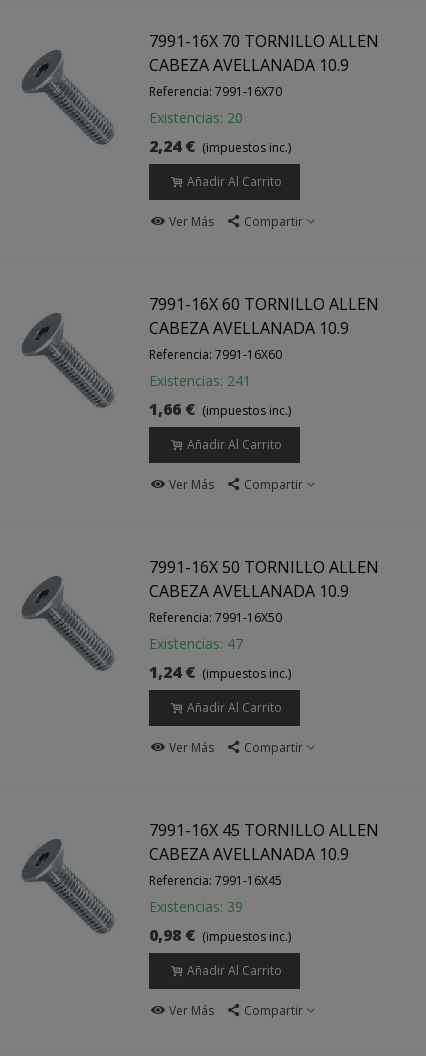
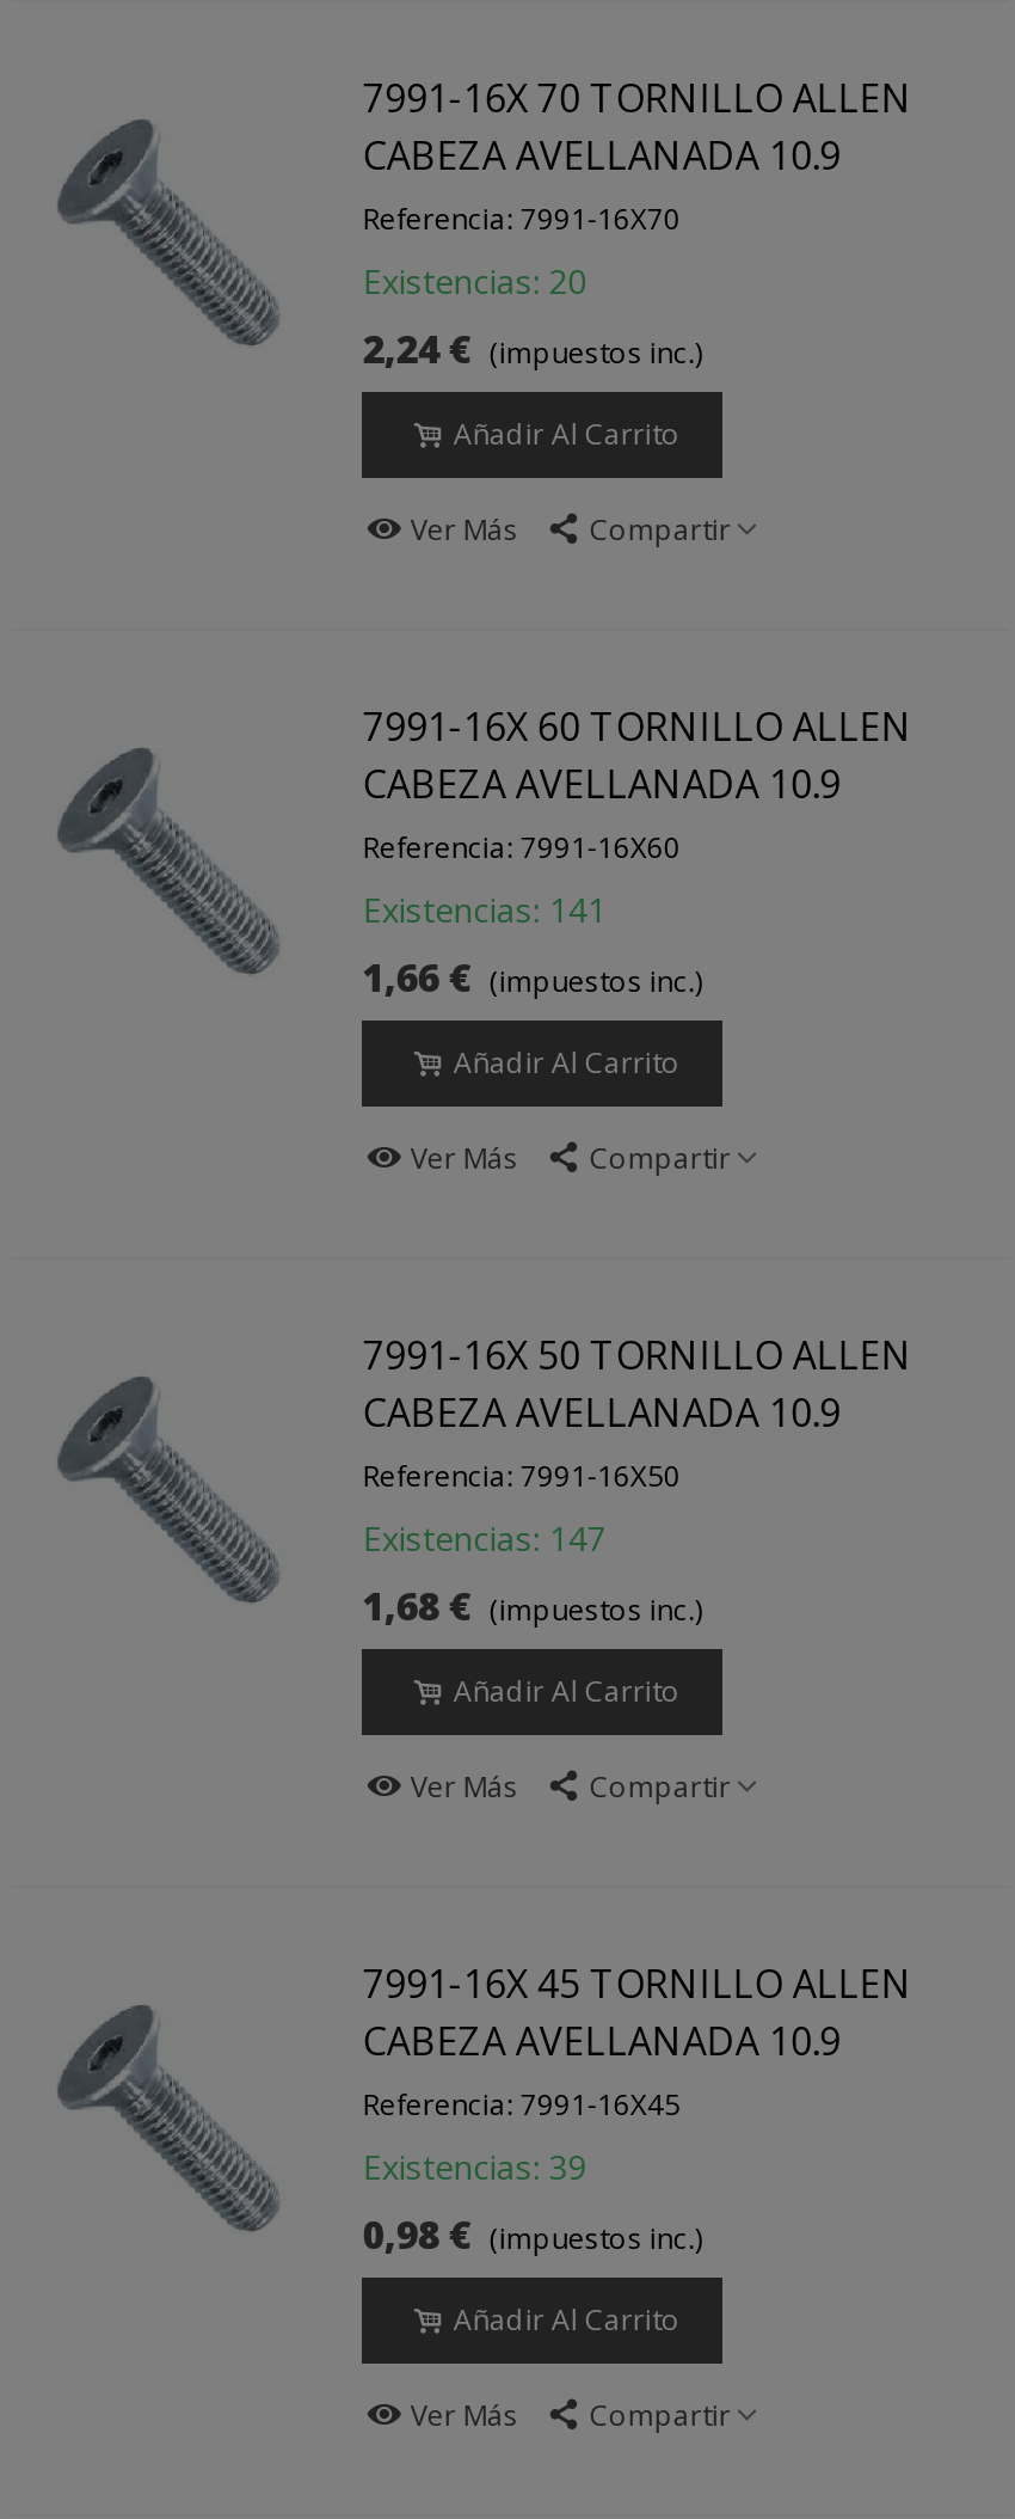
- Existencias: 241
+ Existencias: 141

- Existencias: 47
+ Existencias: 147

- 1,24 € (impuestos inc.)
+ 1,68 € (impuestos inc.)
